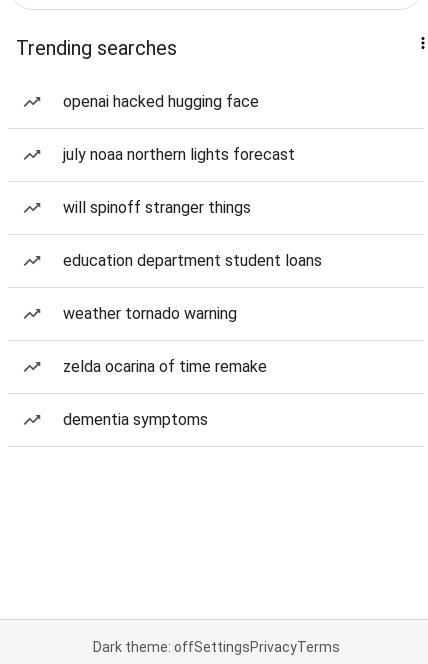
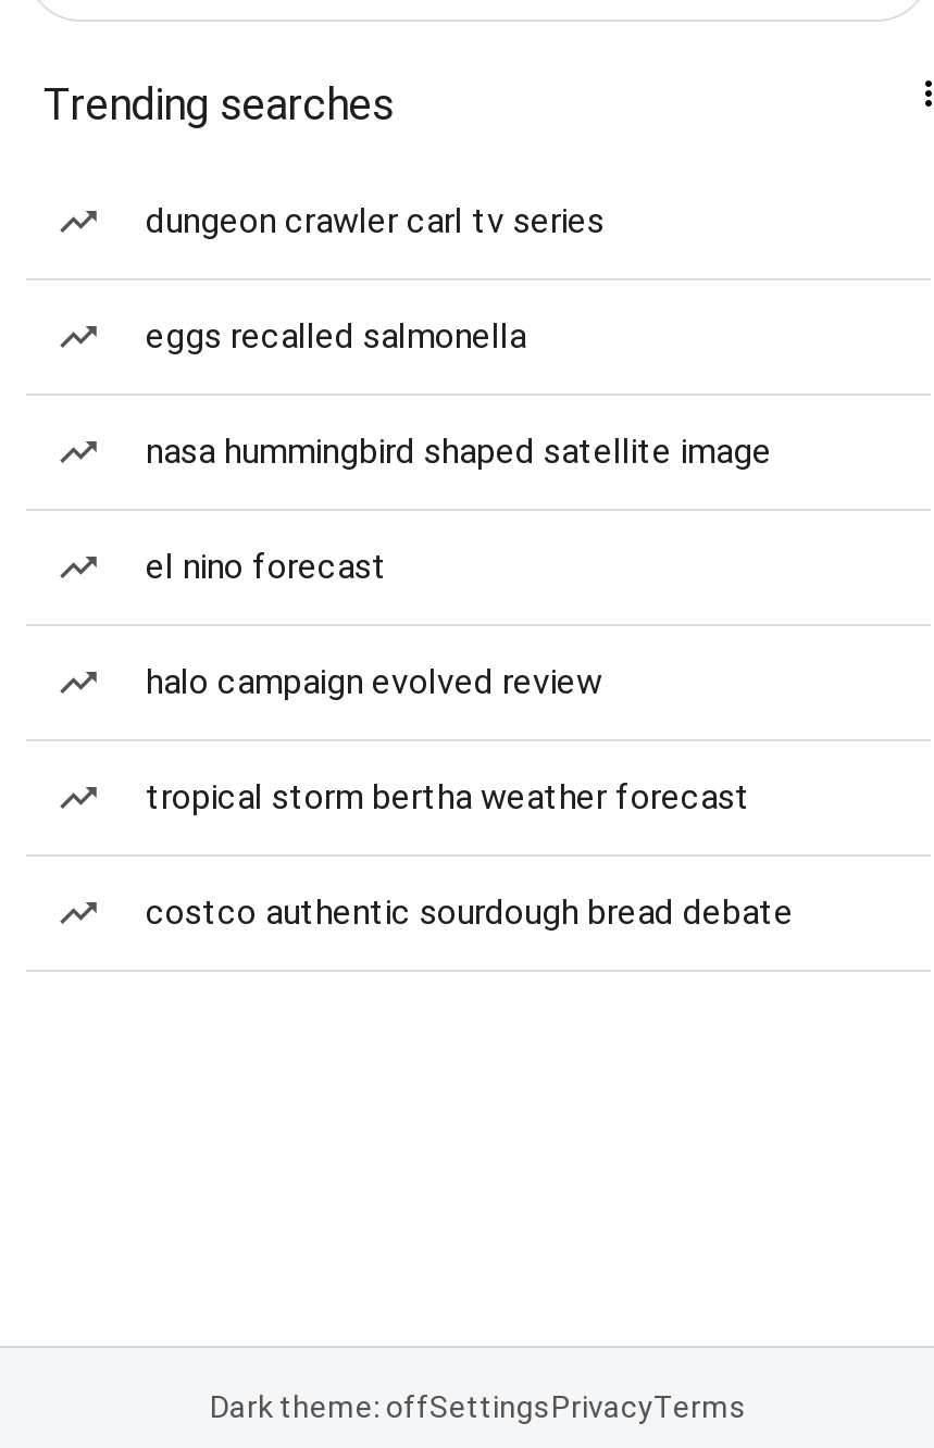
- openai hacked hugging face
+ dungeon crawler carl tv series

- july noaa northern lights forecast
+ eggs recalled salmonella

- will spinoff stranger things
+ nasa hummingbird shaped satellite image

- education department student loans
+ el nino forecast

- weather tornado warning
+ halo campaign evolved review

- zelda ocarina of time remake
+ tropical storm bertha weather forecast

- dementia symptoms
+ costco authentic sourdough bread debate
